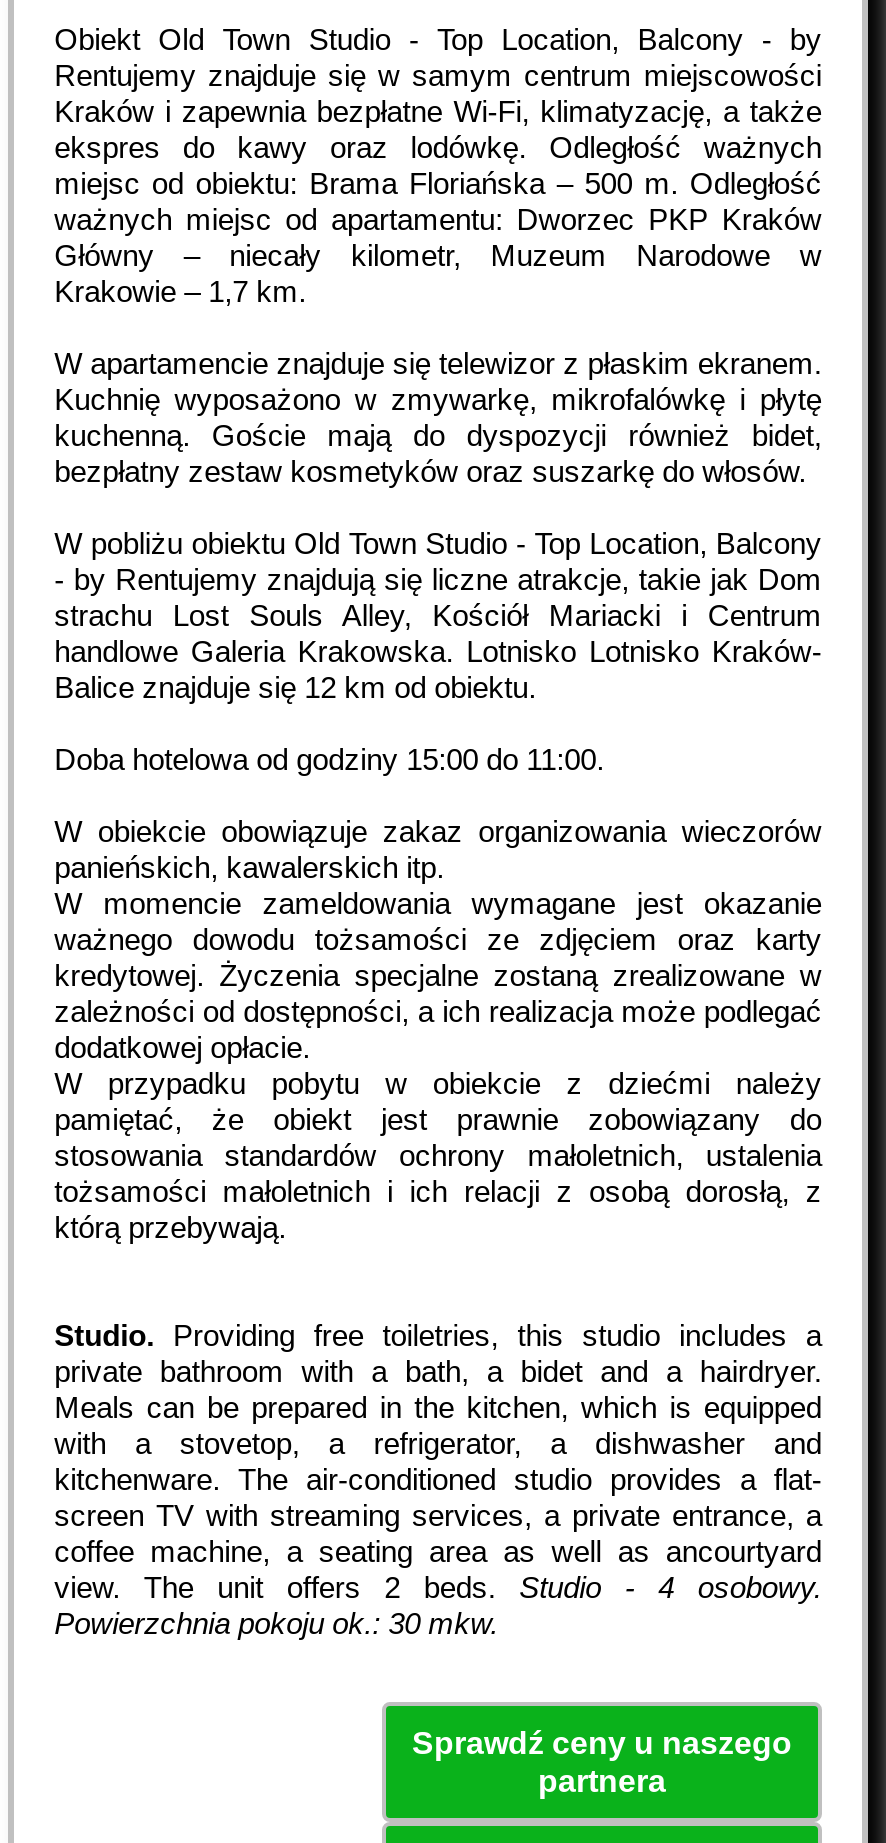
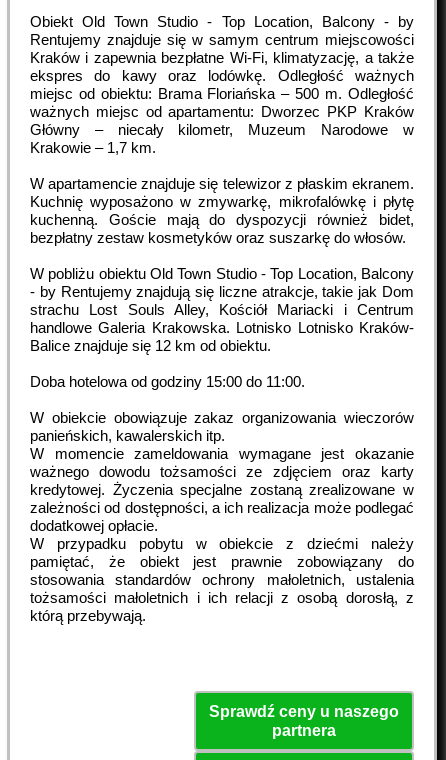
- Studio. Providing free toiletries, this studio includes a
- private bathroom with a bath, a bidet and a hairdryer.
- Meals can be prepared in the kitchen, which is equipped
- with a stovetop, a refrigerator, a dishwasher and
- kitchenware. The air-conditioned studio provides a flat-
- screen TV with streaming services, a private entrance, a
- coffee machine, a seating area as well as ancourtyard
- view. The unit offers 2 beds. Studio - 4 osobowy.
- Powierzchnia pokoju ok.: 30 mkw.
